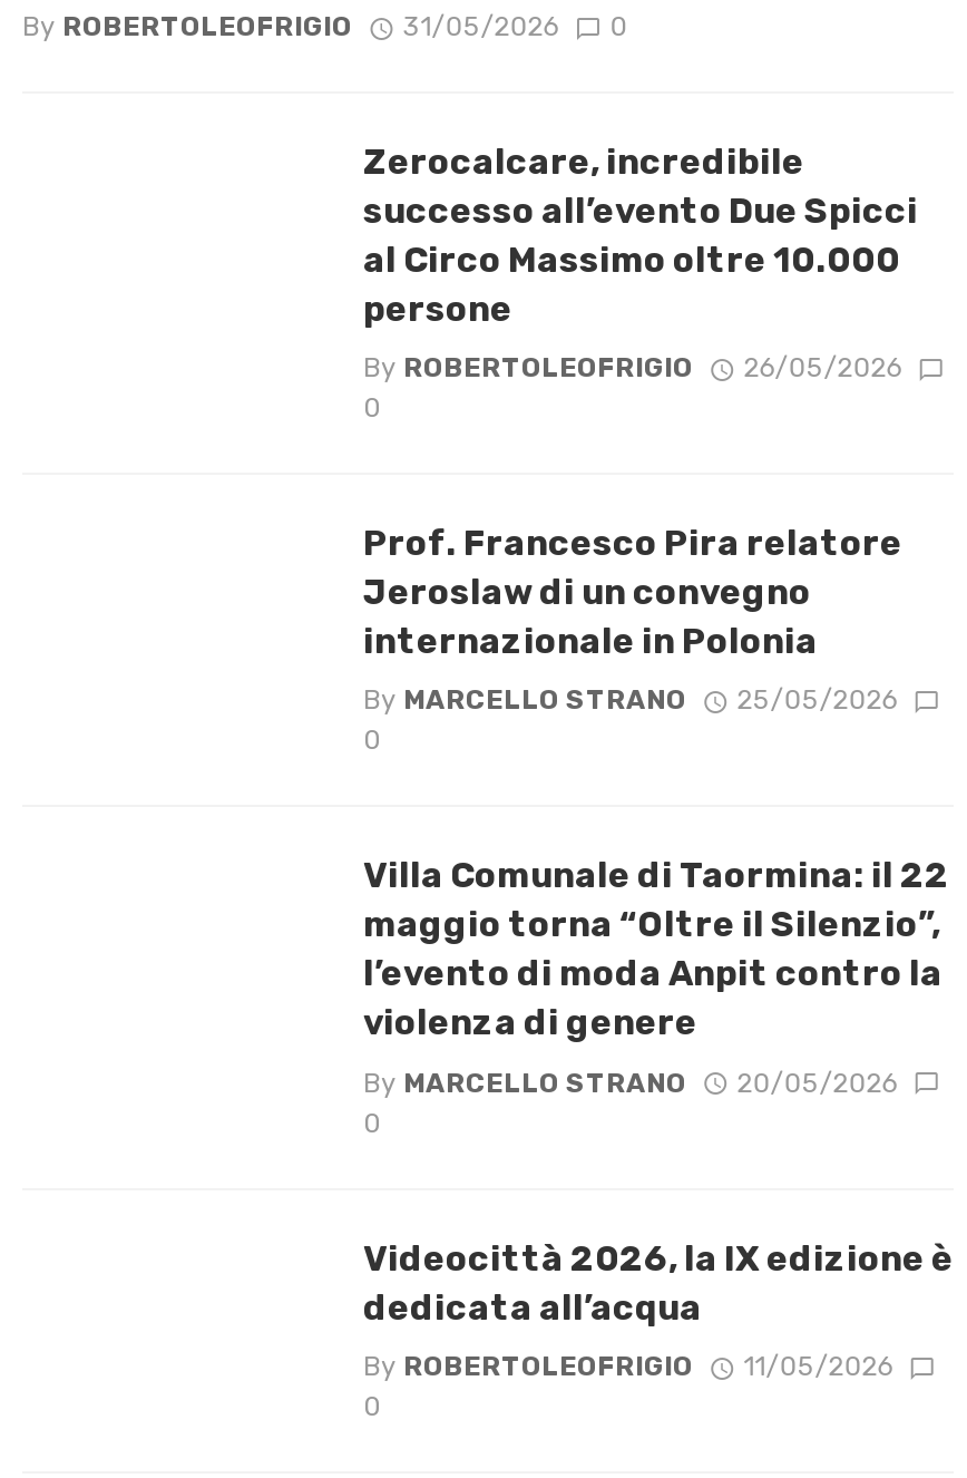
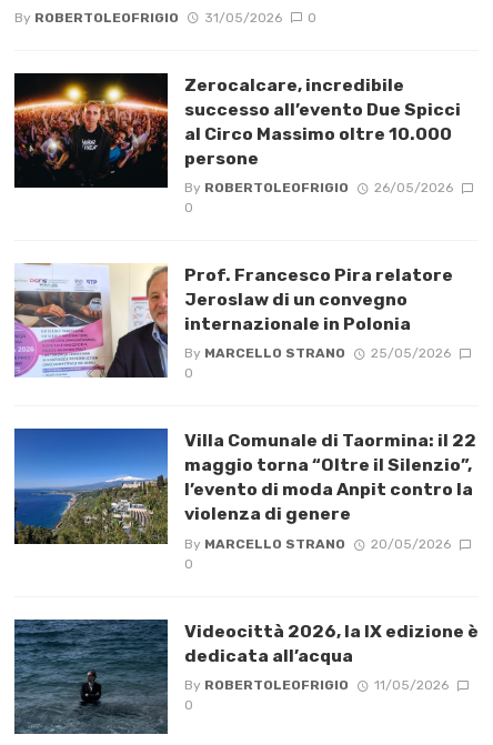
+ [image]

+ [image]

+ [image]

+ [image]
